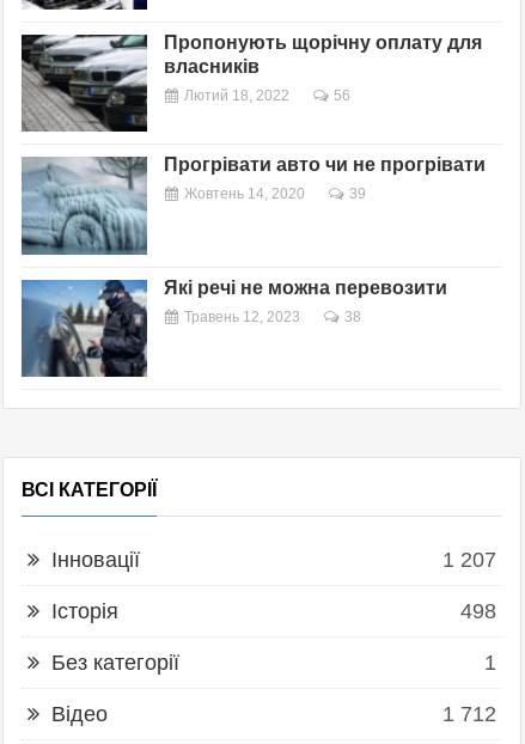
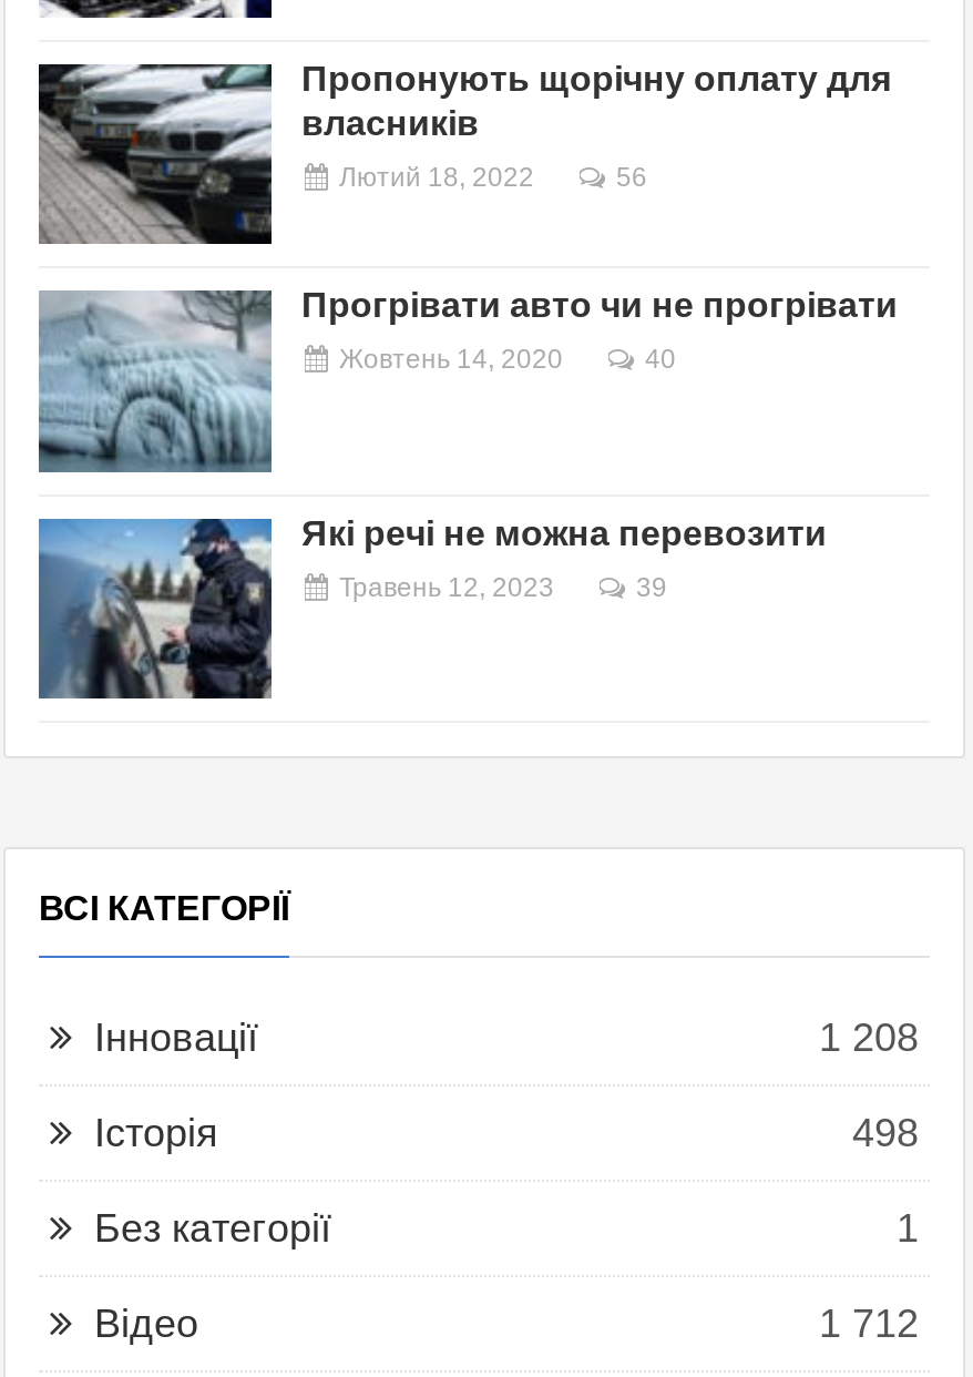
- 39
+ 40

- 38
+ 39

- 1 207
+ 1 208
